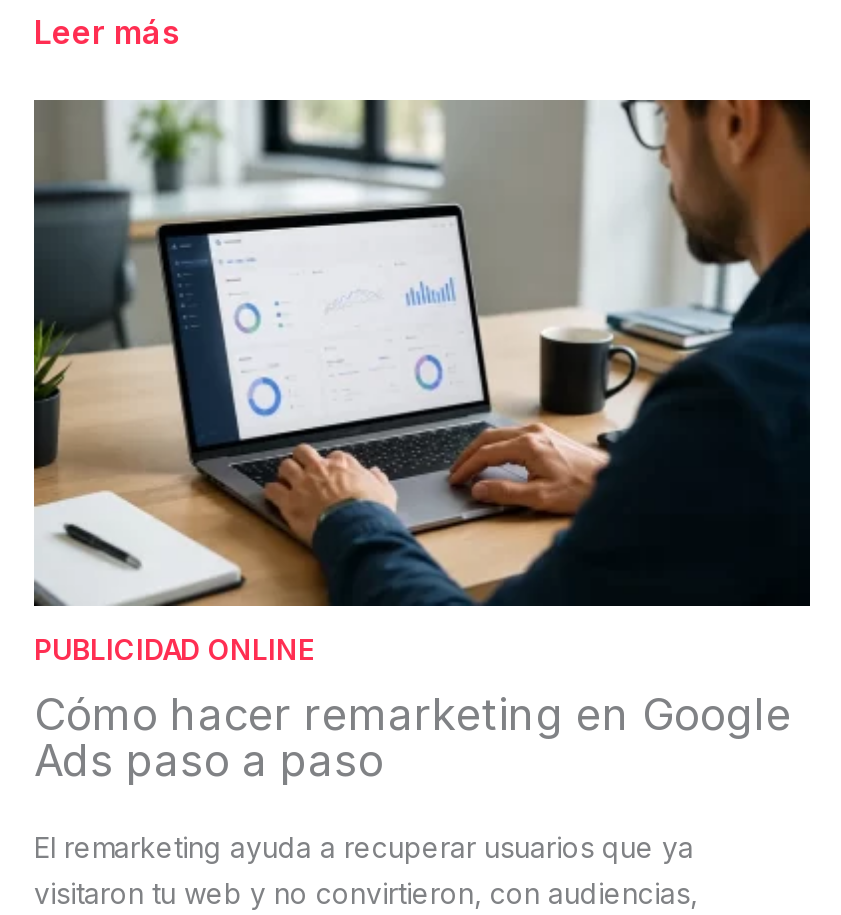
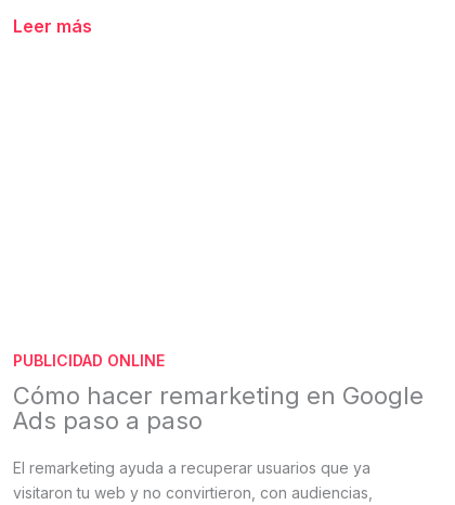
- [image]
